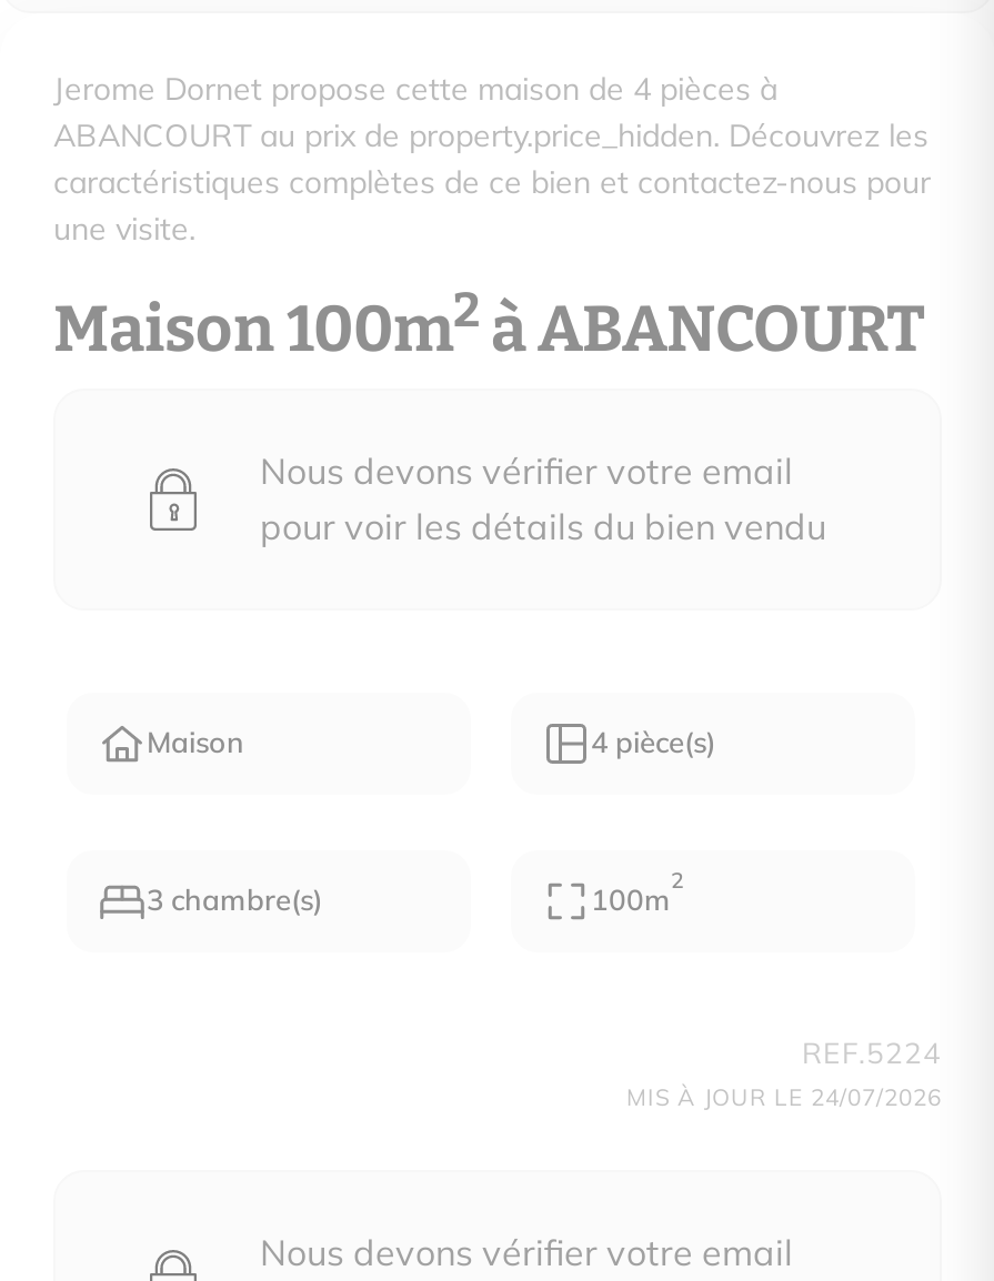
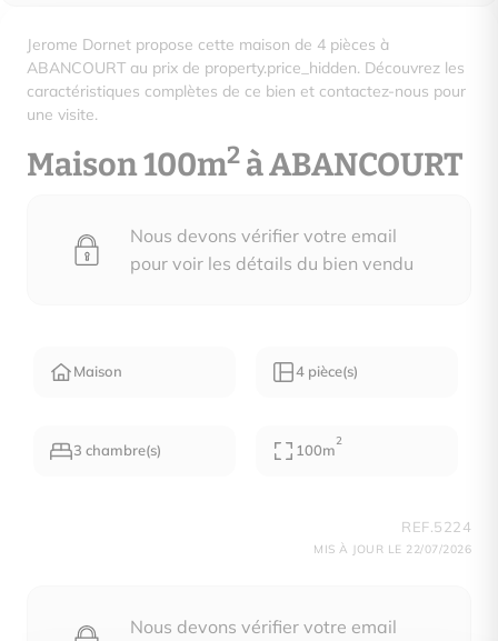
- MIS À JOUR LE 24/07/2026
+ MIS À JOUR LE 22/07/2026
